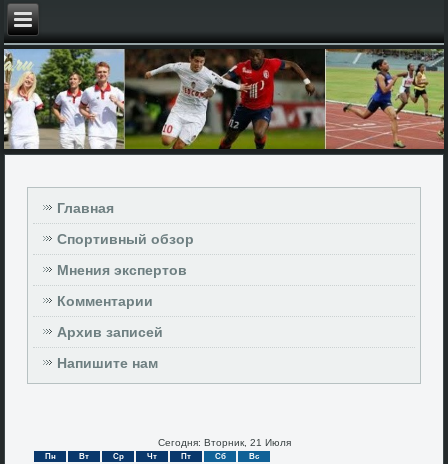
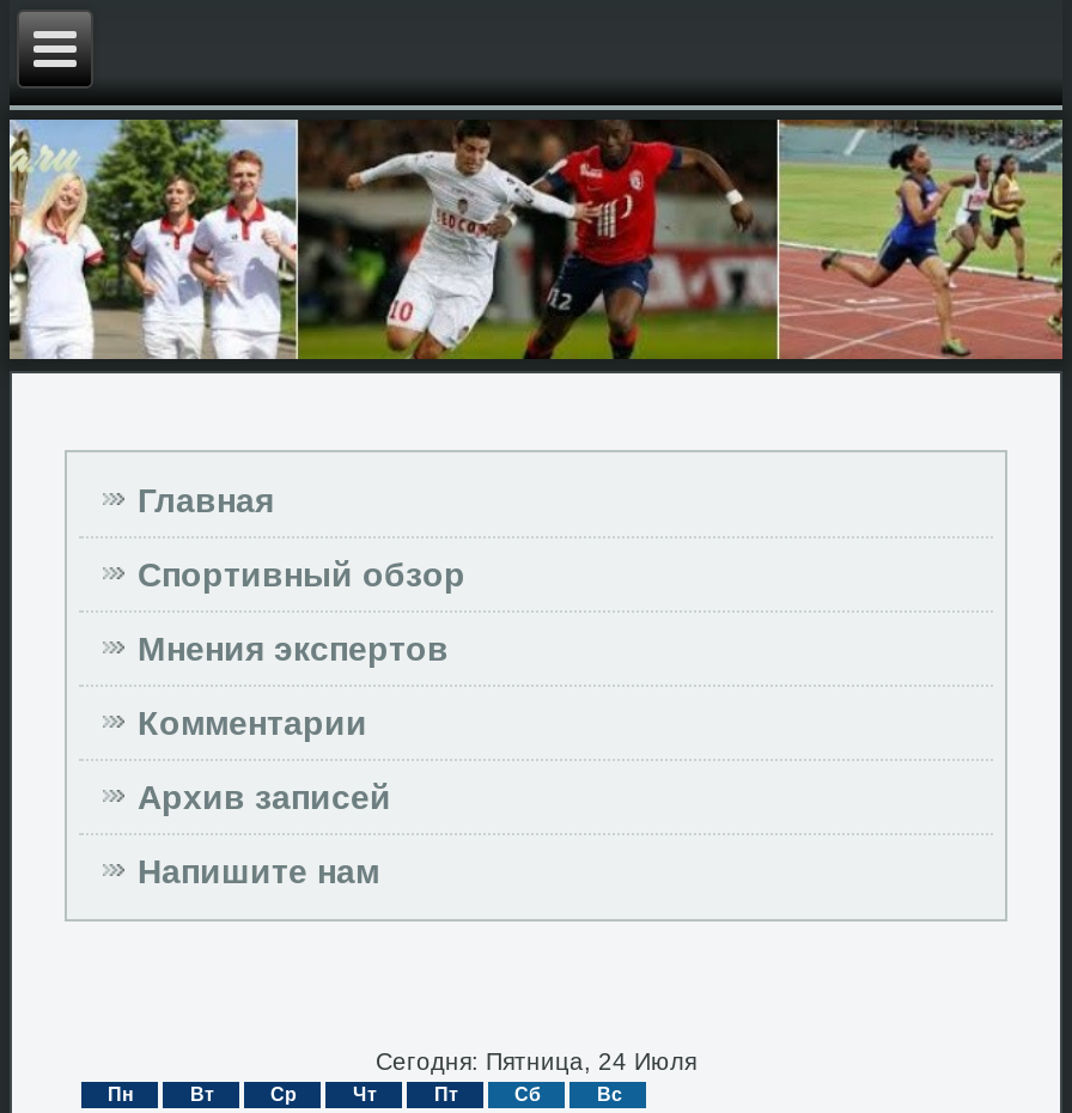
- Сегодня: Вторник, 21 Июля
+ Сегодня: Пятница, 24 Июля
